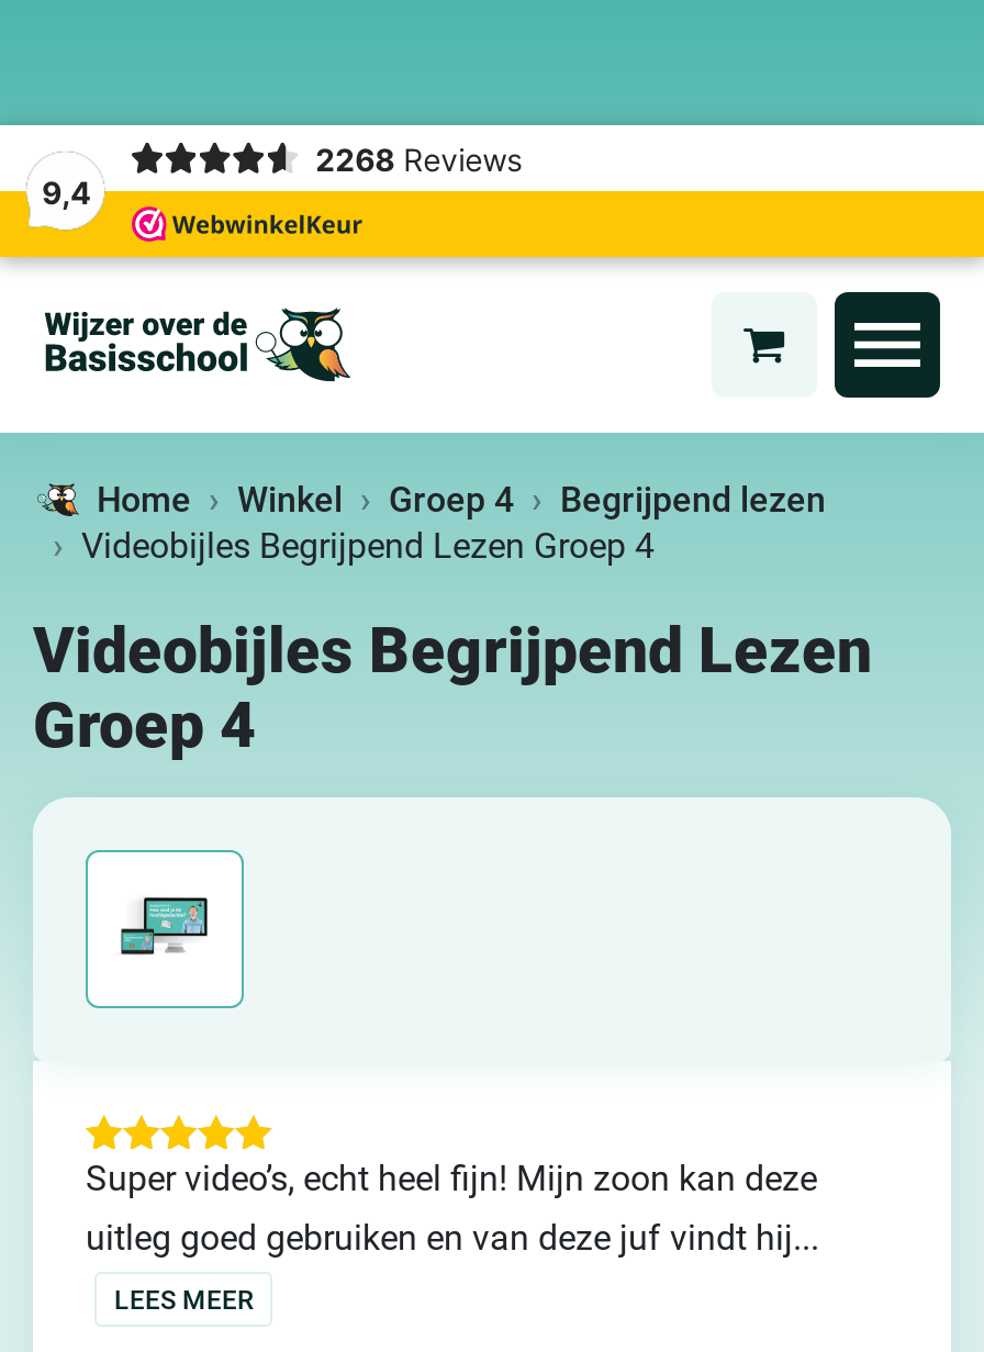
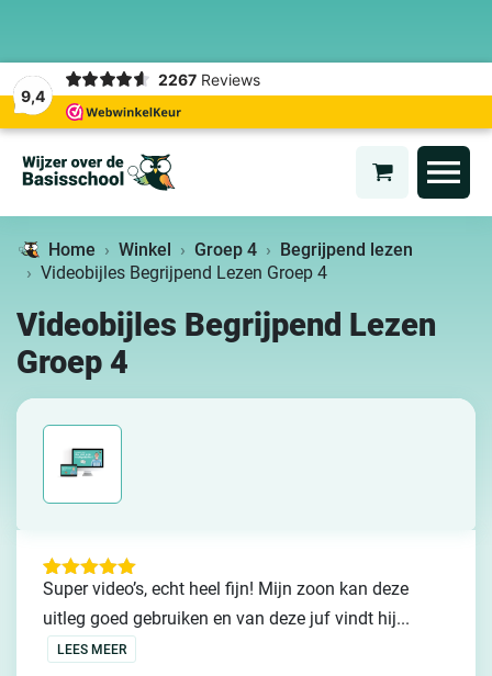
- 2268 Reviews
+ 2267 Reviews
